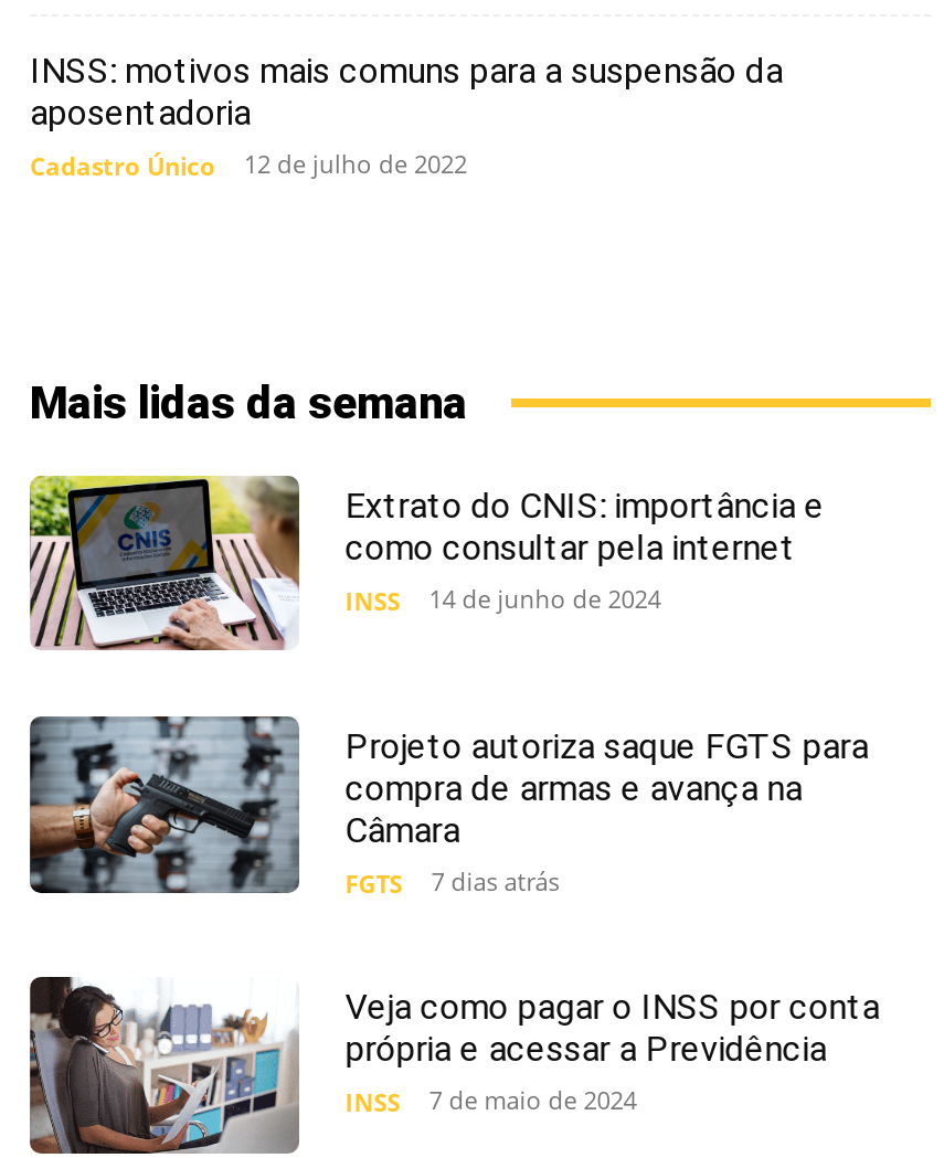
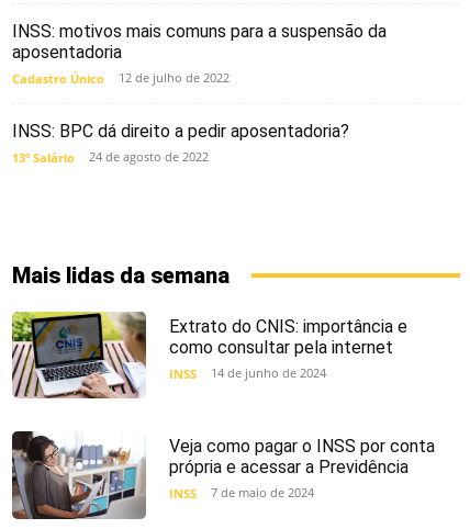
+ INSS: BPC dá direito a pedir aposentadoria?
+ 13º Salário
+ 24 de agosto de 2022

moved down: [image] | Mais lidas da semana | Extrato do CNIS: importância e | como consultar pela internet | INSS | 14 de junho de 2024

- [image]
- Projeto autoriza saque FGTS para
- compra de armas e avança na
- Câmara
- FGTS
- 7 dias atrás
